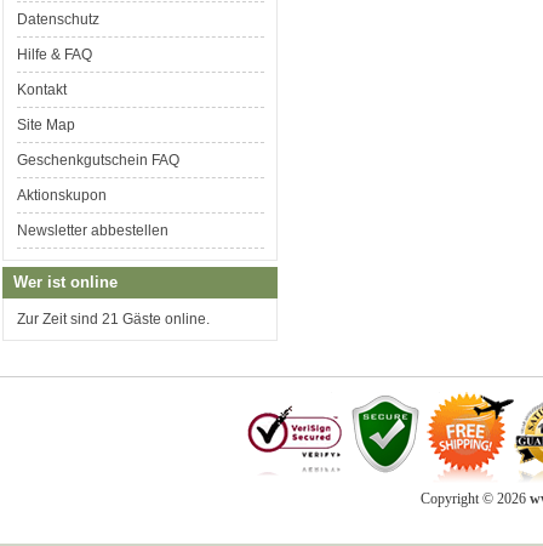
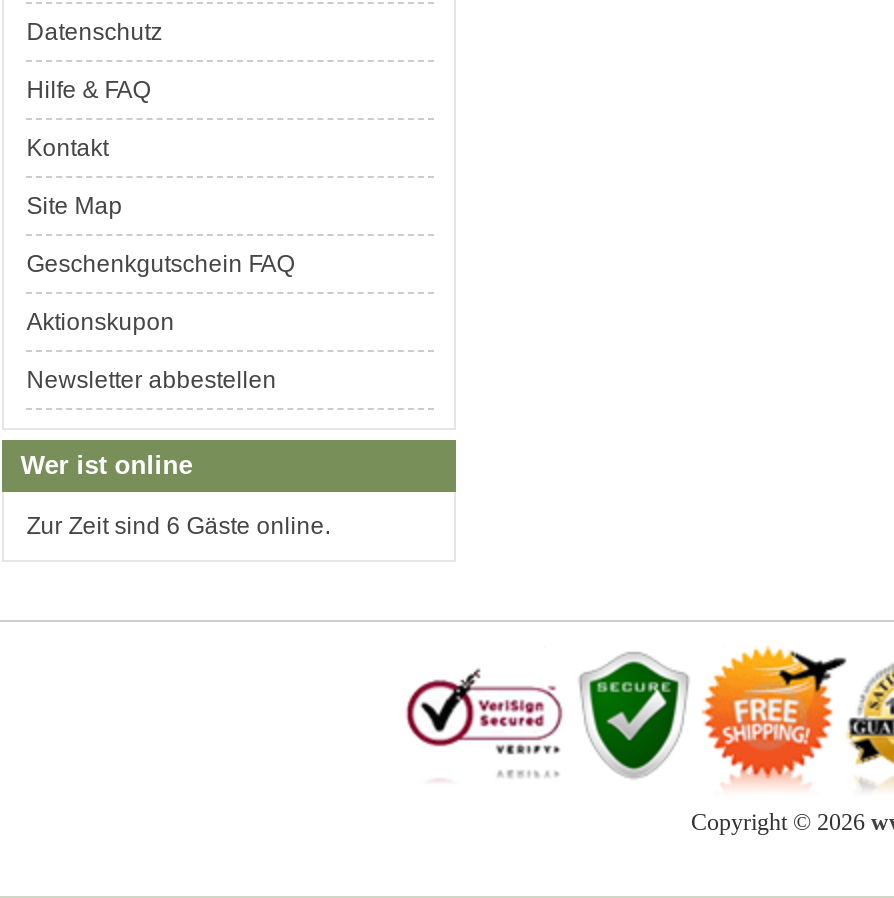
- Zur Zeit sind 21 Gäste online.
+ Zur Zeit sind 6 Gäste online.
